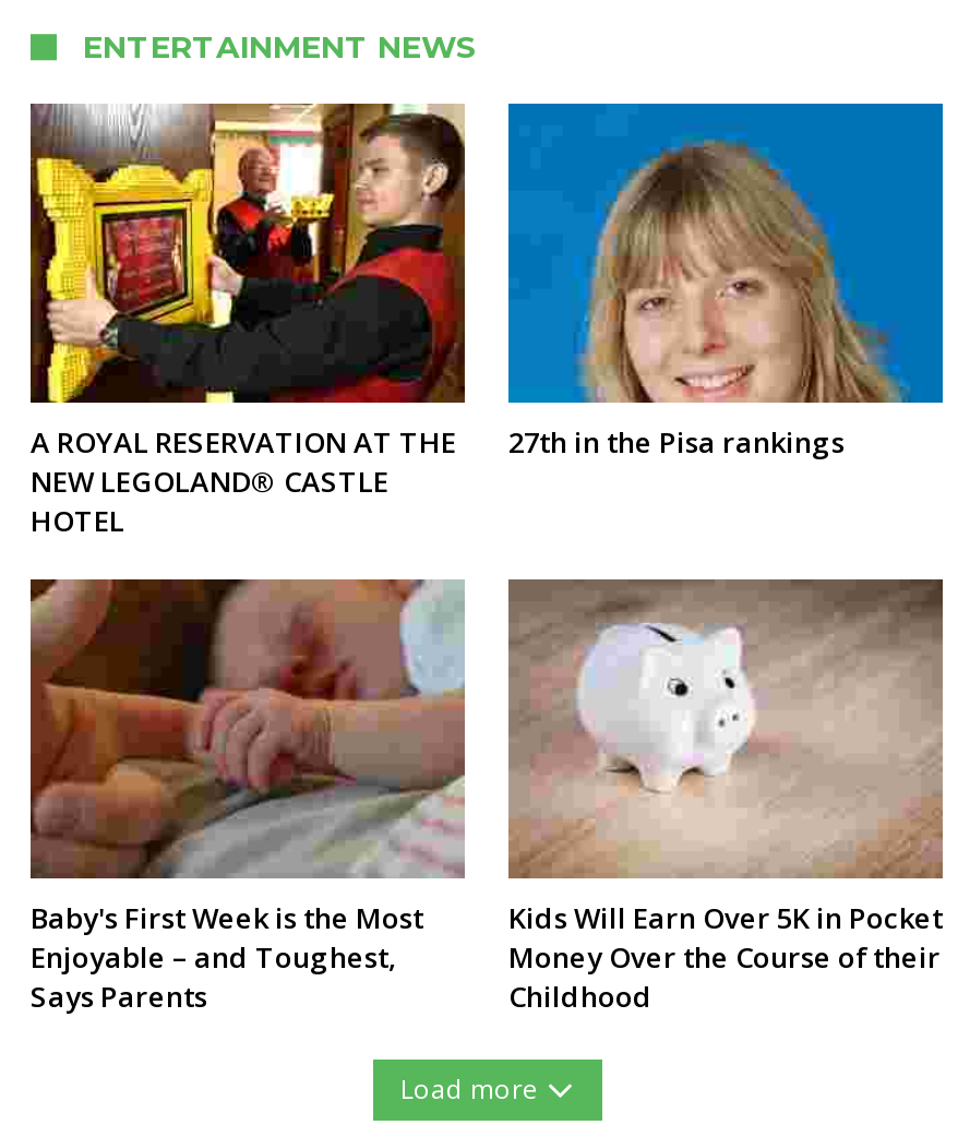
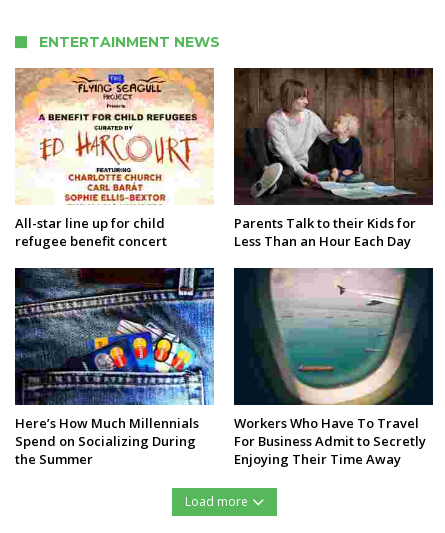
- [image]
- A ROYAL RESERVATION AT THE
- NEW LEGOLAND® CASTLE
- HOTEL
+ [image]
+ All-star line up for child
+ refugee benefit concert

- [image]
- 27th in the Pisa rankings
+ [image]
+ Parents Talk to their Kids for
+ Less Than an Hour Each Day

- [image]
- Baby's First Week is the Most
- Enjoyable – and Toughest,
- Says Parents
+ [image]
+ Here’s How Much Millennials
+ Spend on Socializing During
+ the Summer

- [image]
- Kids Will Earn Over 5K in Pocket
- Money Over the Course of their
- Childhood
+ [image]
+ Workers Who Have To Travel
+ For Business Admit to Secretly
+ Enjoying Their Time Away
